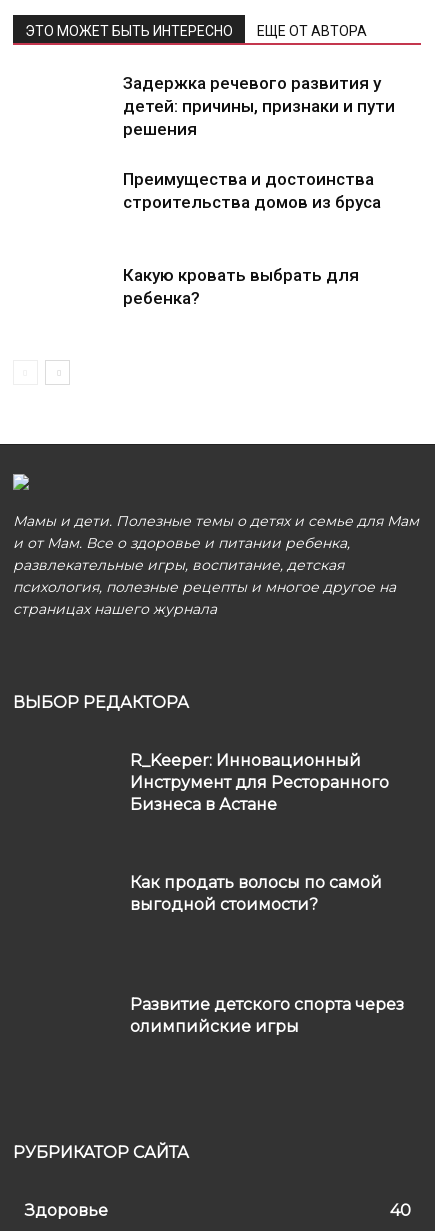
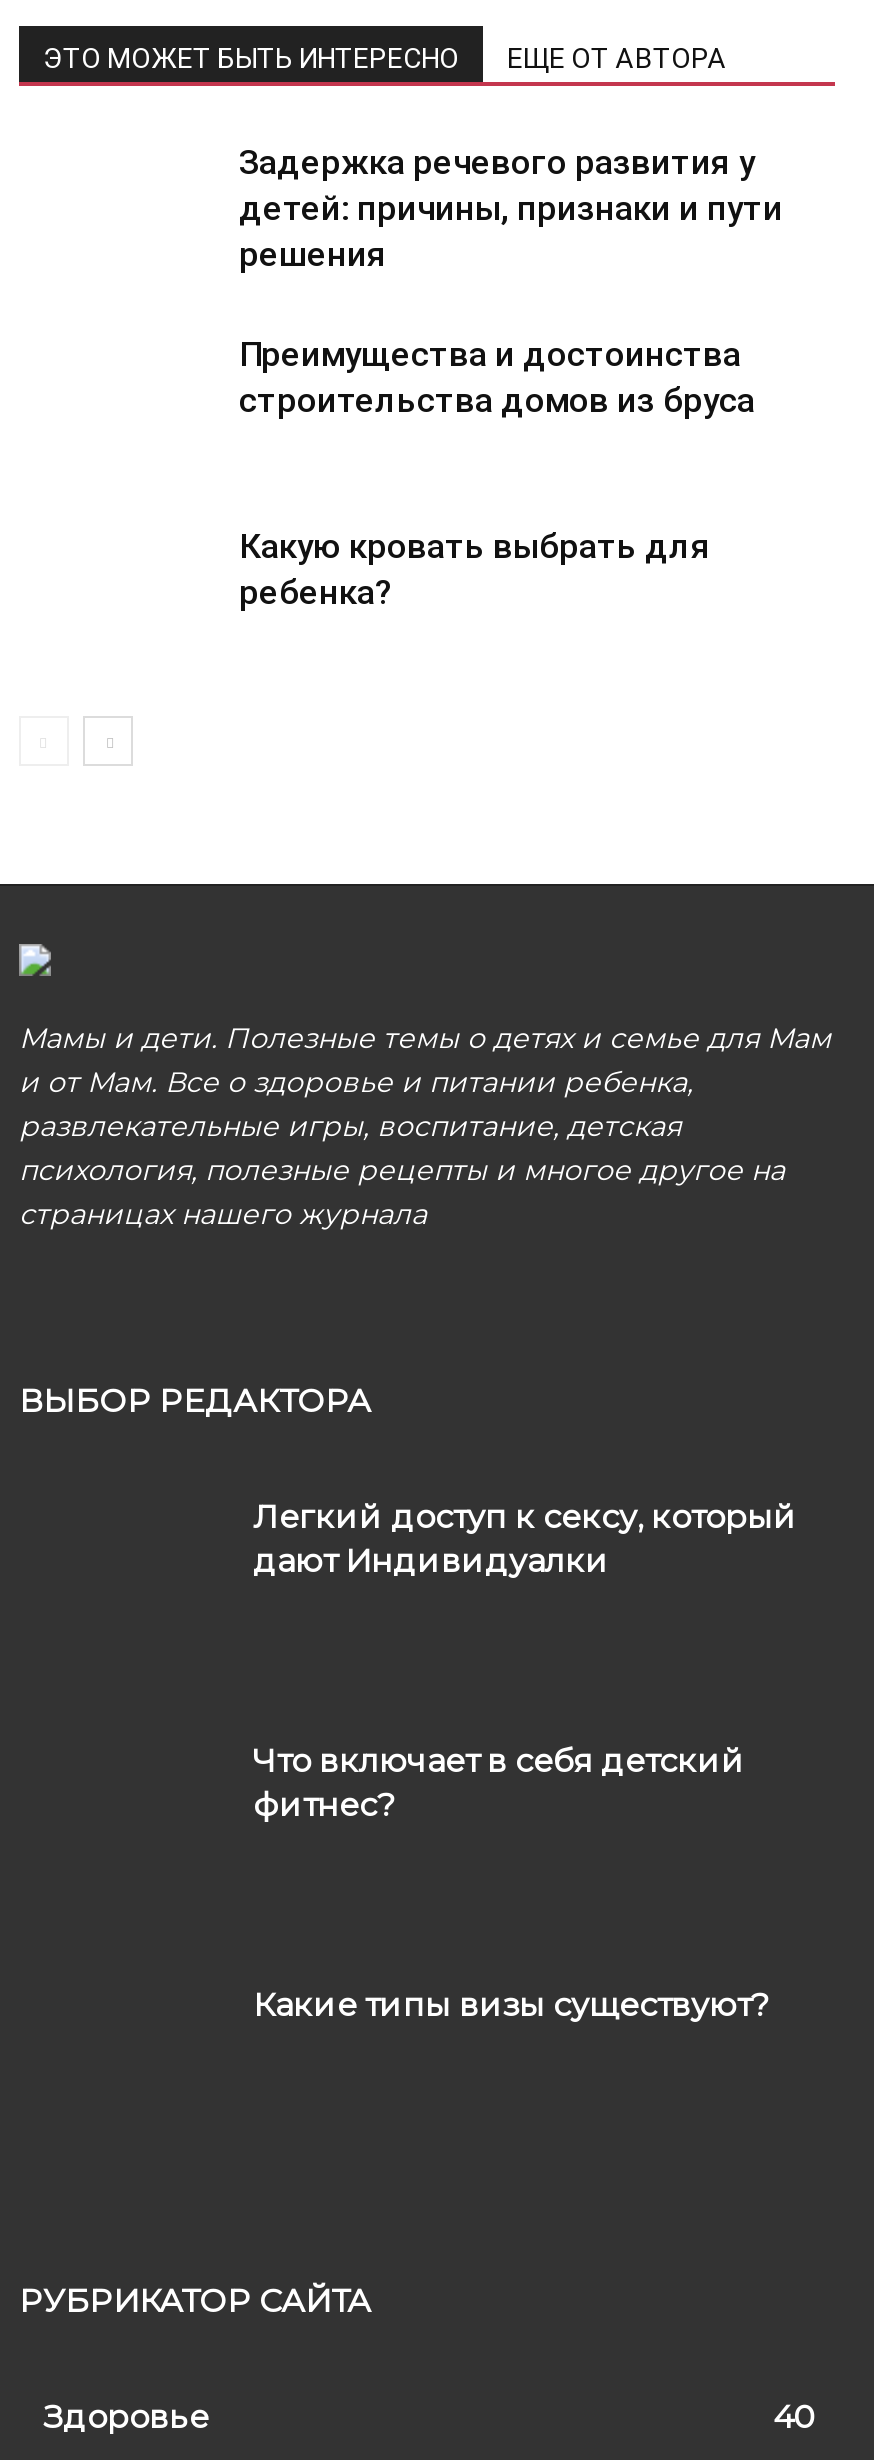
- R_Keeper: Инновационный
- Инструмент для Ресторанного
- Бизнеса в Астане
+ Легкий доступ к сексу, который
+ дают Индивидуалки

- Как продать волосы по самой
- выгодной стоимости?
+ Что включает в себя детский
+ фитнес?

- Развитие детского спорта через
- олимпийские игры
+ Какие типы визы существуют?
